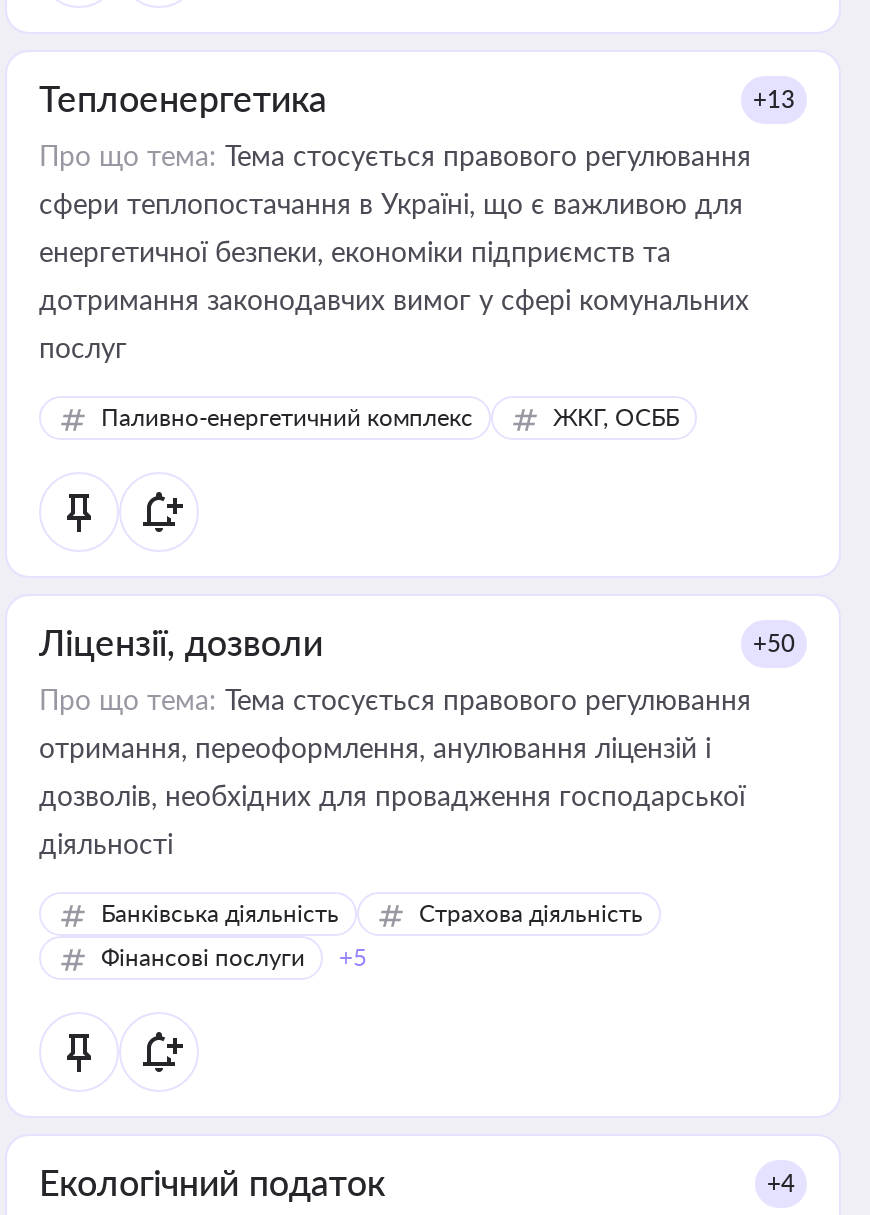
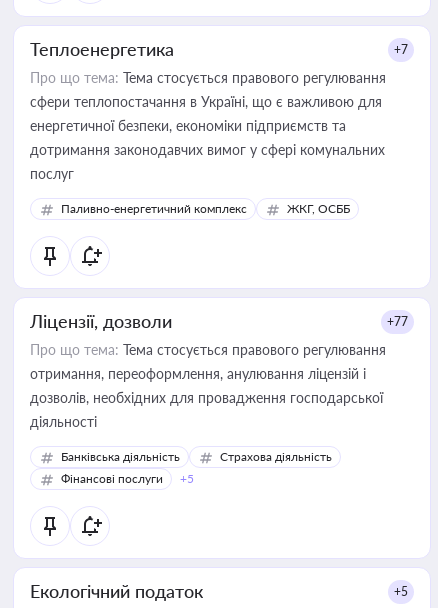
- +13
+ +7

- +50
+ +77

- +4
+ +5
